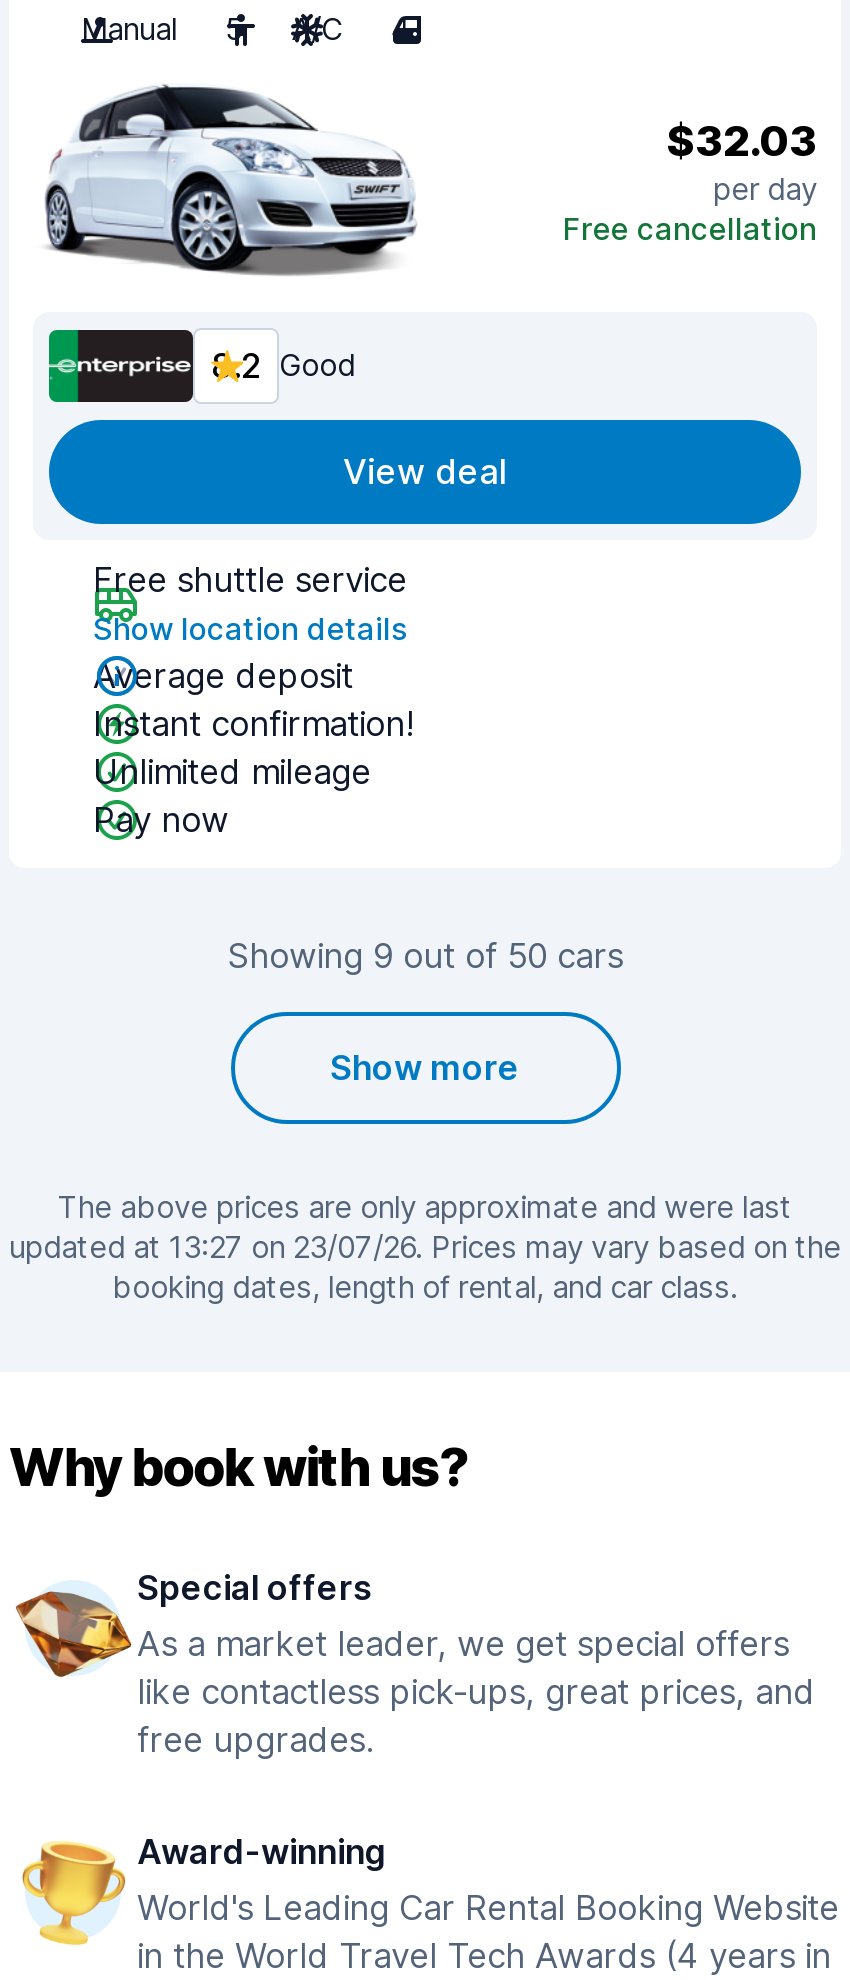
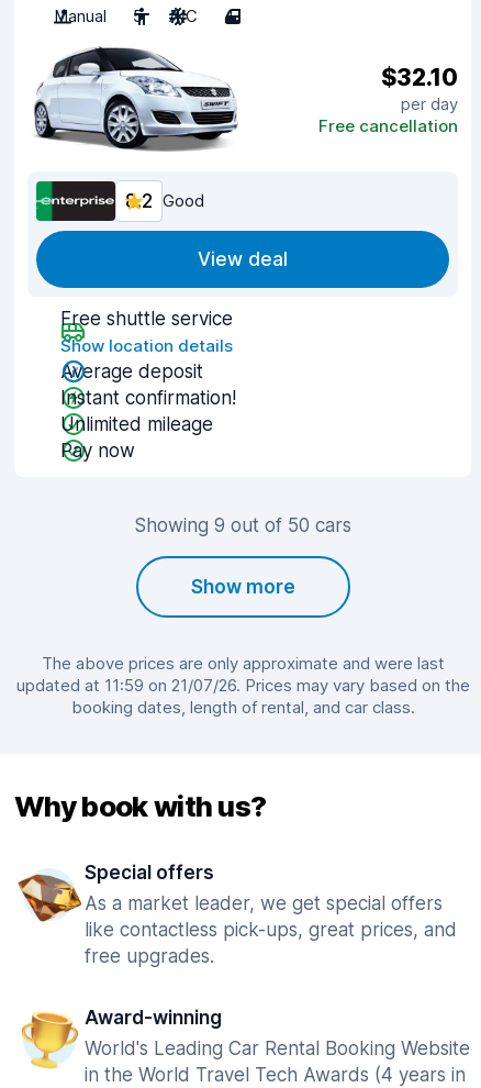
- $32.03
+ $32.10

- updated at 13:27 on 23/07/26. Prices may vary based on the
+ updated at 11:59 on 21/07/26. Prices may vary based on the
